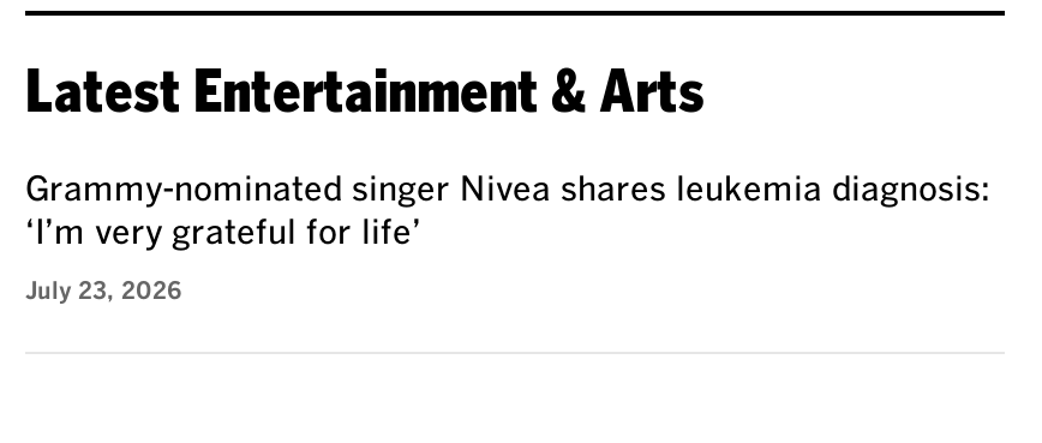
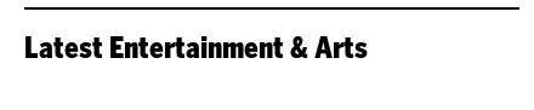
- Grammy-nominated singer Nivea shares leukemia diagnosis:
- ‘I’m very grateful for life’
- July 23, 2026
